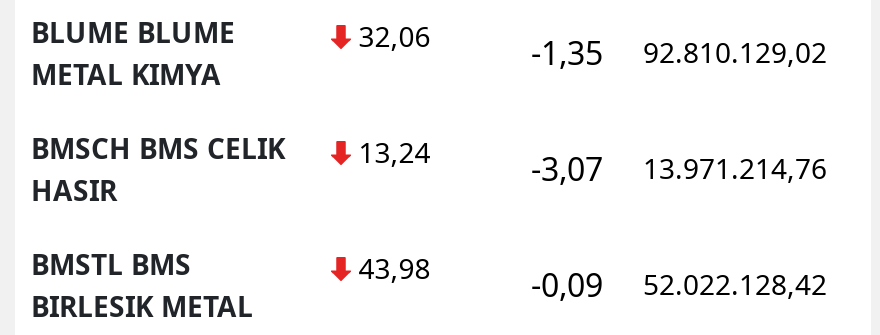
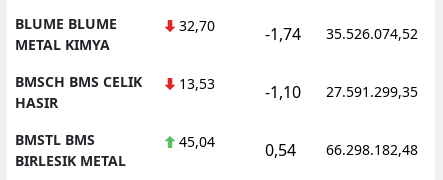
- 32,06
+ 32,70

- -1,35
+ -1,74

- 92.810.129,02
+ 35.526.074,52

- BMSCH BMS CELIK 13,24
+ BMSCH BMS CELIK 13,53

- -3,07
+ -1,10

- 13.971.214,76
+ 27.591.299,35

- 43,98
+ 45,04

- -0,09
+ 0,54

- 52.022.128,42
+ 66.298.182,48
